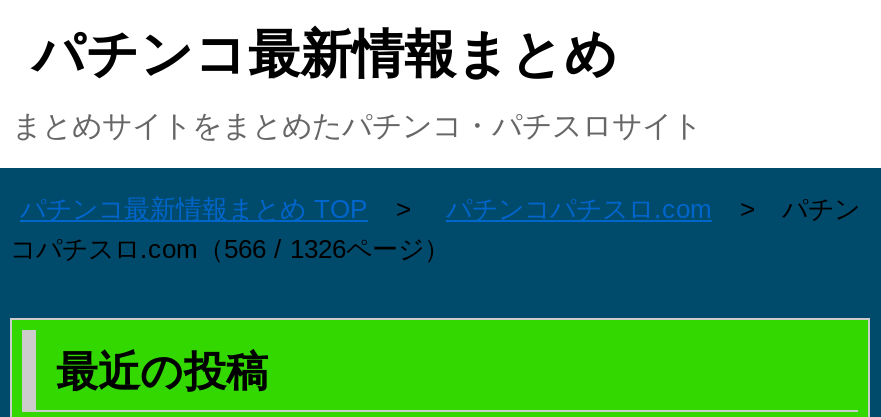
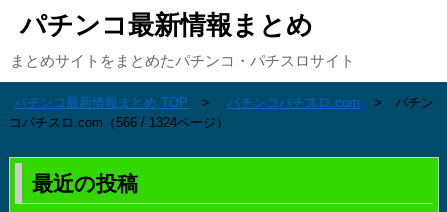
- コパチスロ.com（566 / 1326ページ）
+ コパチスロ.com（566 / 1324ページ）
